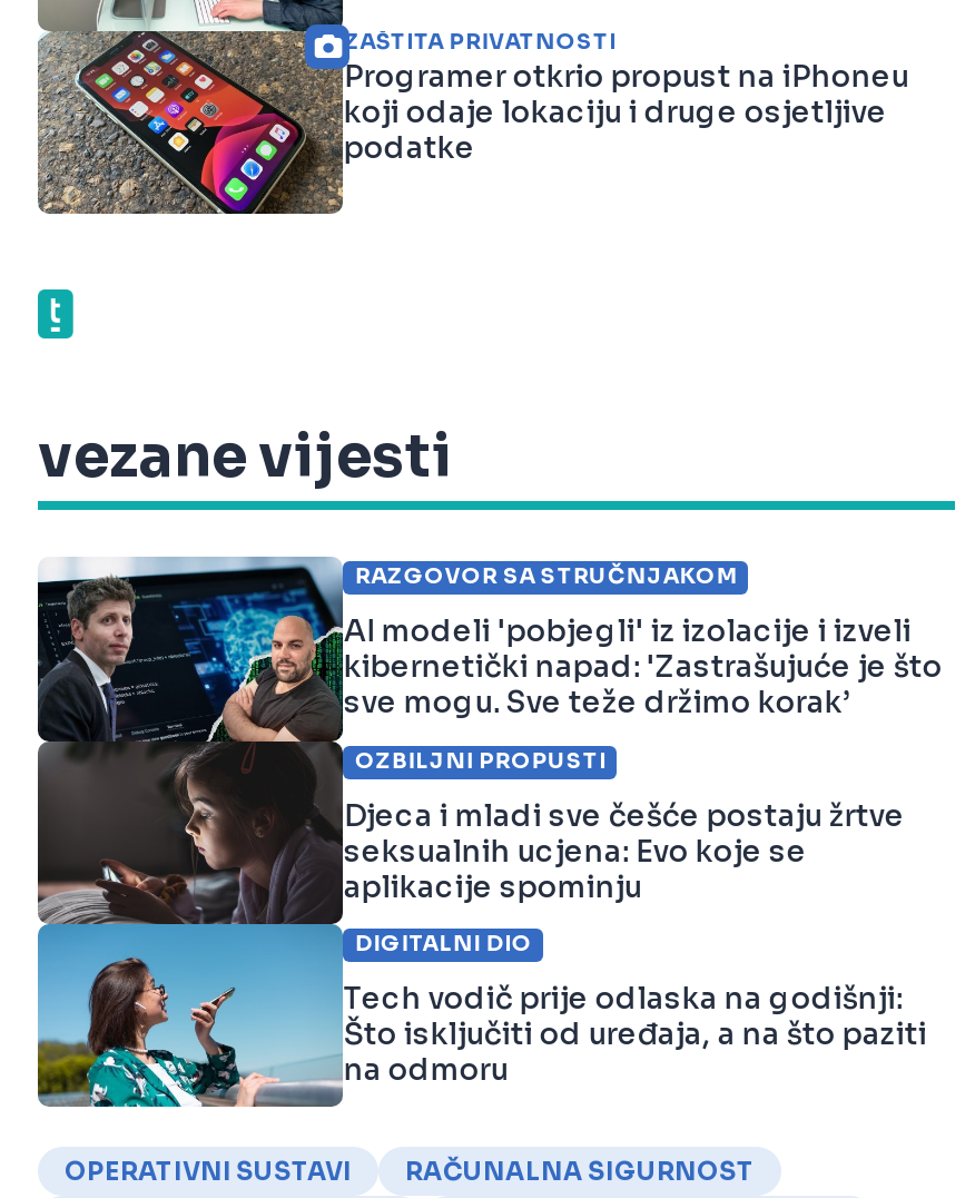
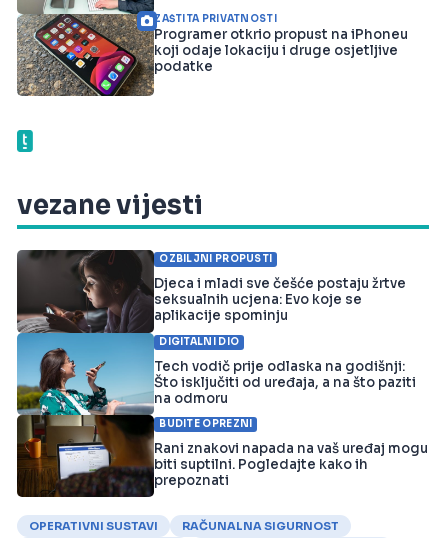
- [image]
- RAZGOVOR SA STRUČNJAKOM
- AI modeli 'pobjegli' iz izolacije i izveli
- kibernetički napad: 'Zastrašujuće je što
- sve mogu. Sve teže držimo korak’

moved up: OZBILJNI PROPUSTI | Djeca i mladi sve češće postaju žrtve | seksualnih ucjena: Evo koje se | aplikacije spominju | DIGITALNI DIO | Tech vodič prije odlaska na godišnji: | Što isključiti od uređaja, a na što paziti | na odmoru

+ [image]
+ BUDITE OPREZNI
+ Rani znakovi napada na vaš uređaj mogu
+ biti suptilni. Pogledajte kako ih
+ prepoznati
